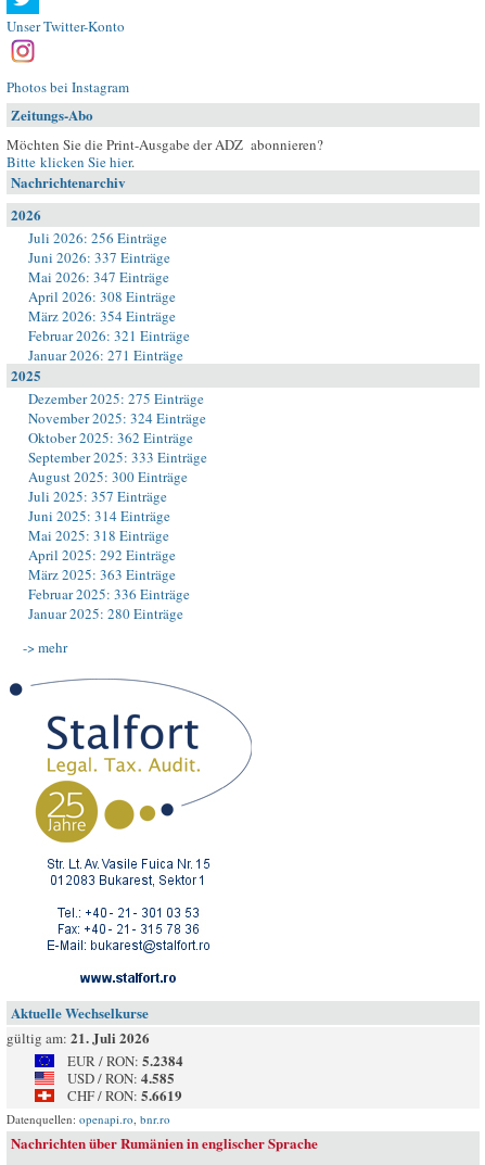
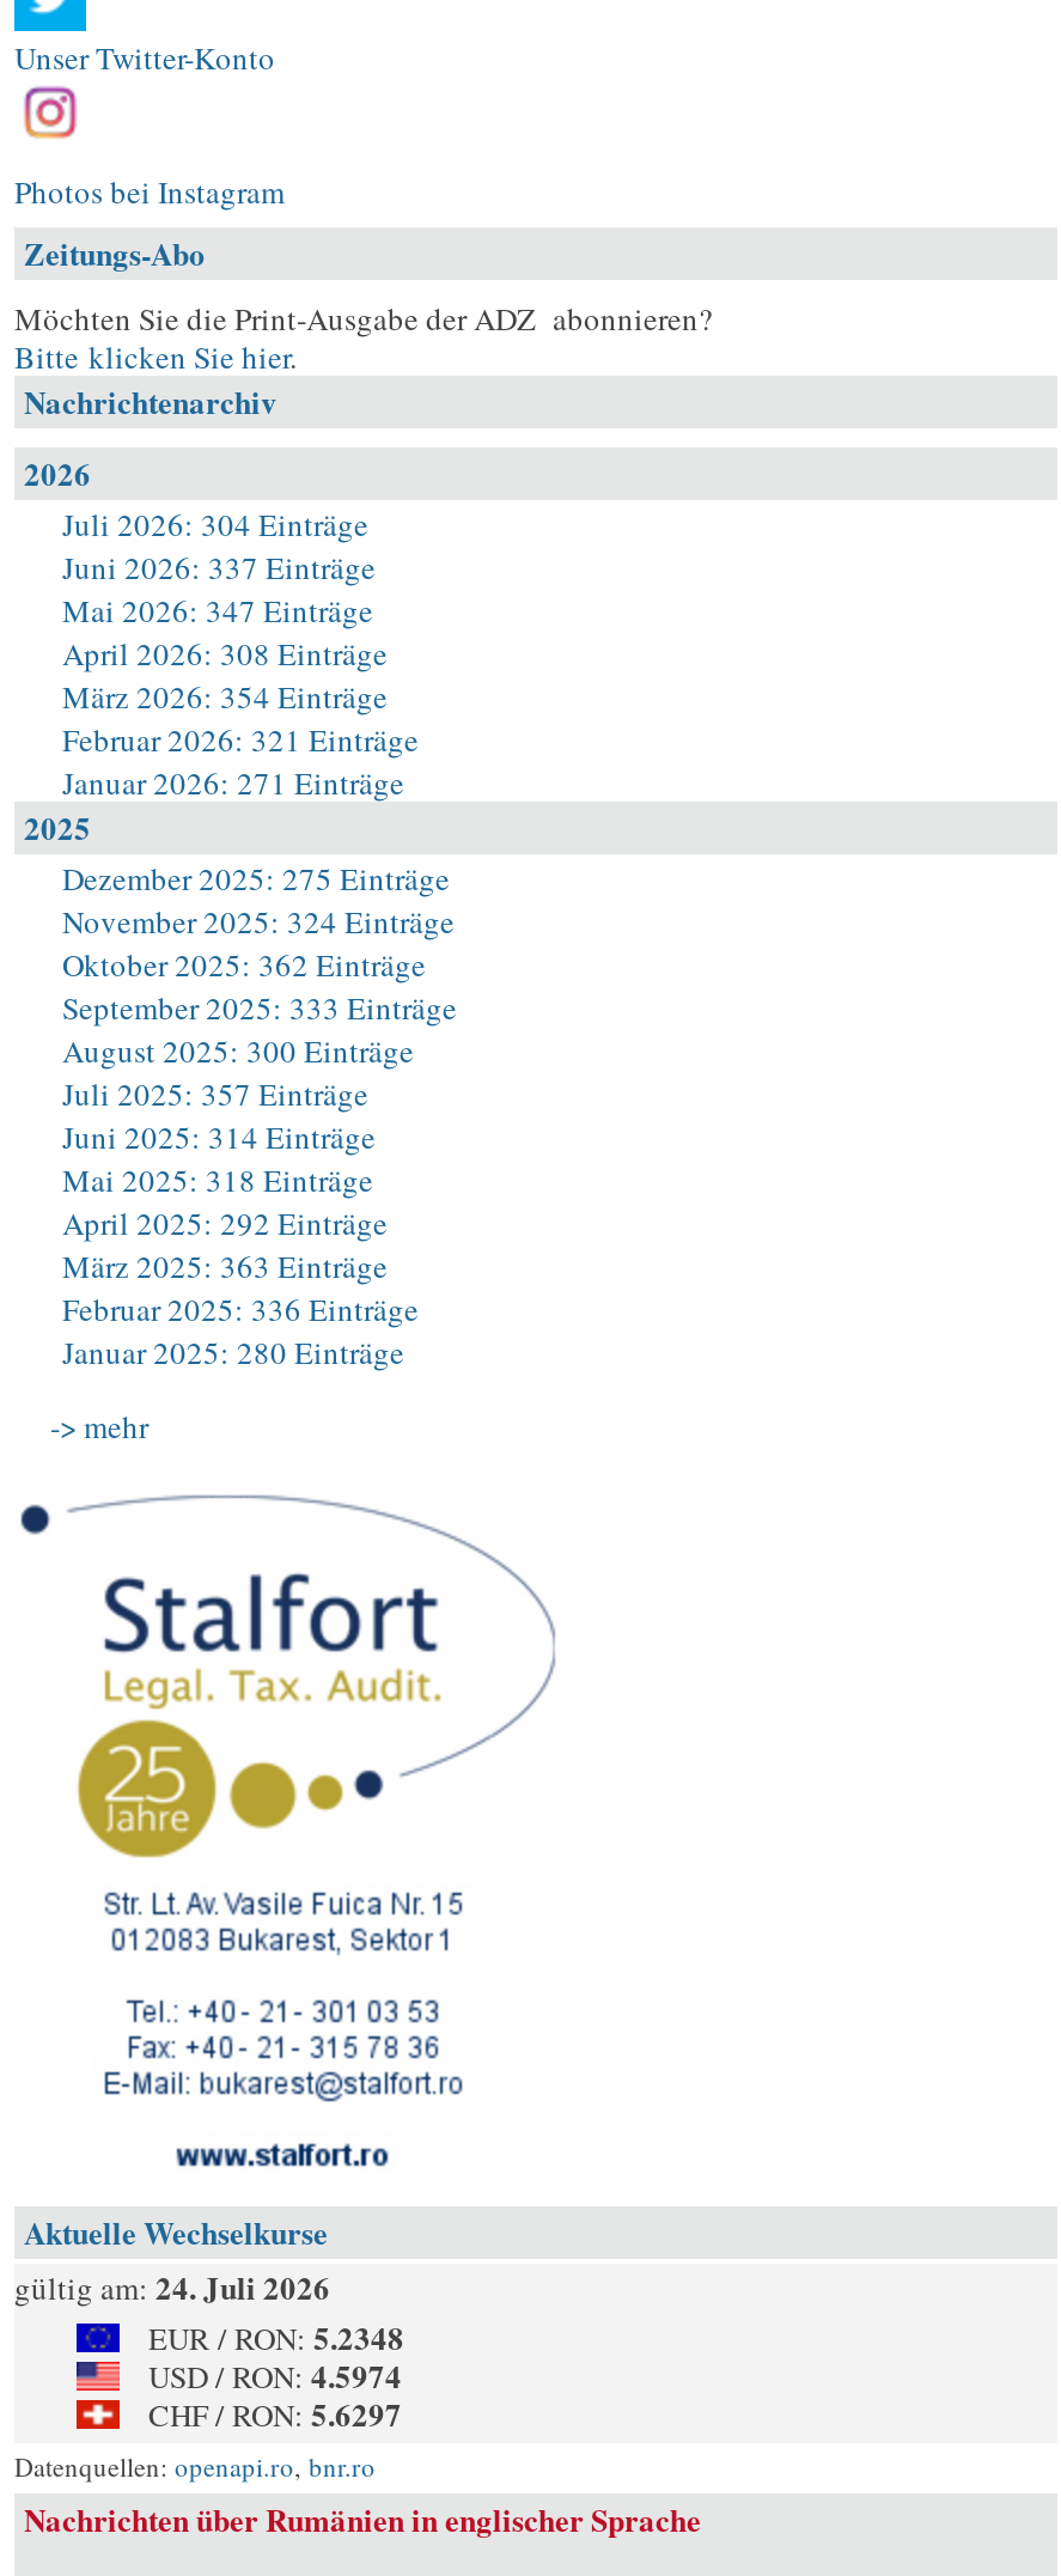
- Juli 2026: 256 Einträge
+ Juli 2026: 304 Einträge

- gültig am: 21. Juli 2026
+ gültig am: 24. Juli 2026

- EUR / RON: 5.2384
+ EUR / RON: 5.2348

- USD / RON: 4.585
+ USD / RON: 4.5974

- CHF / RON: 5.6619
+ CHF / RON: 5.6297
